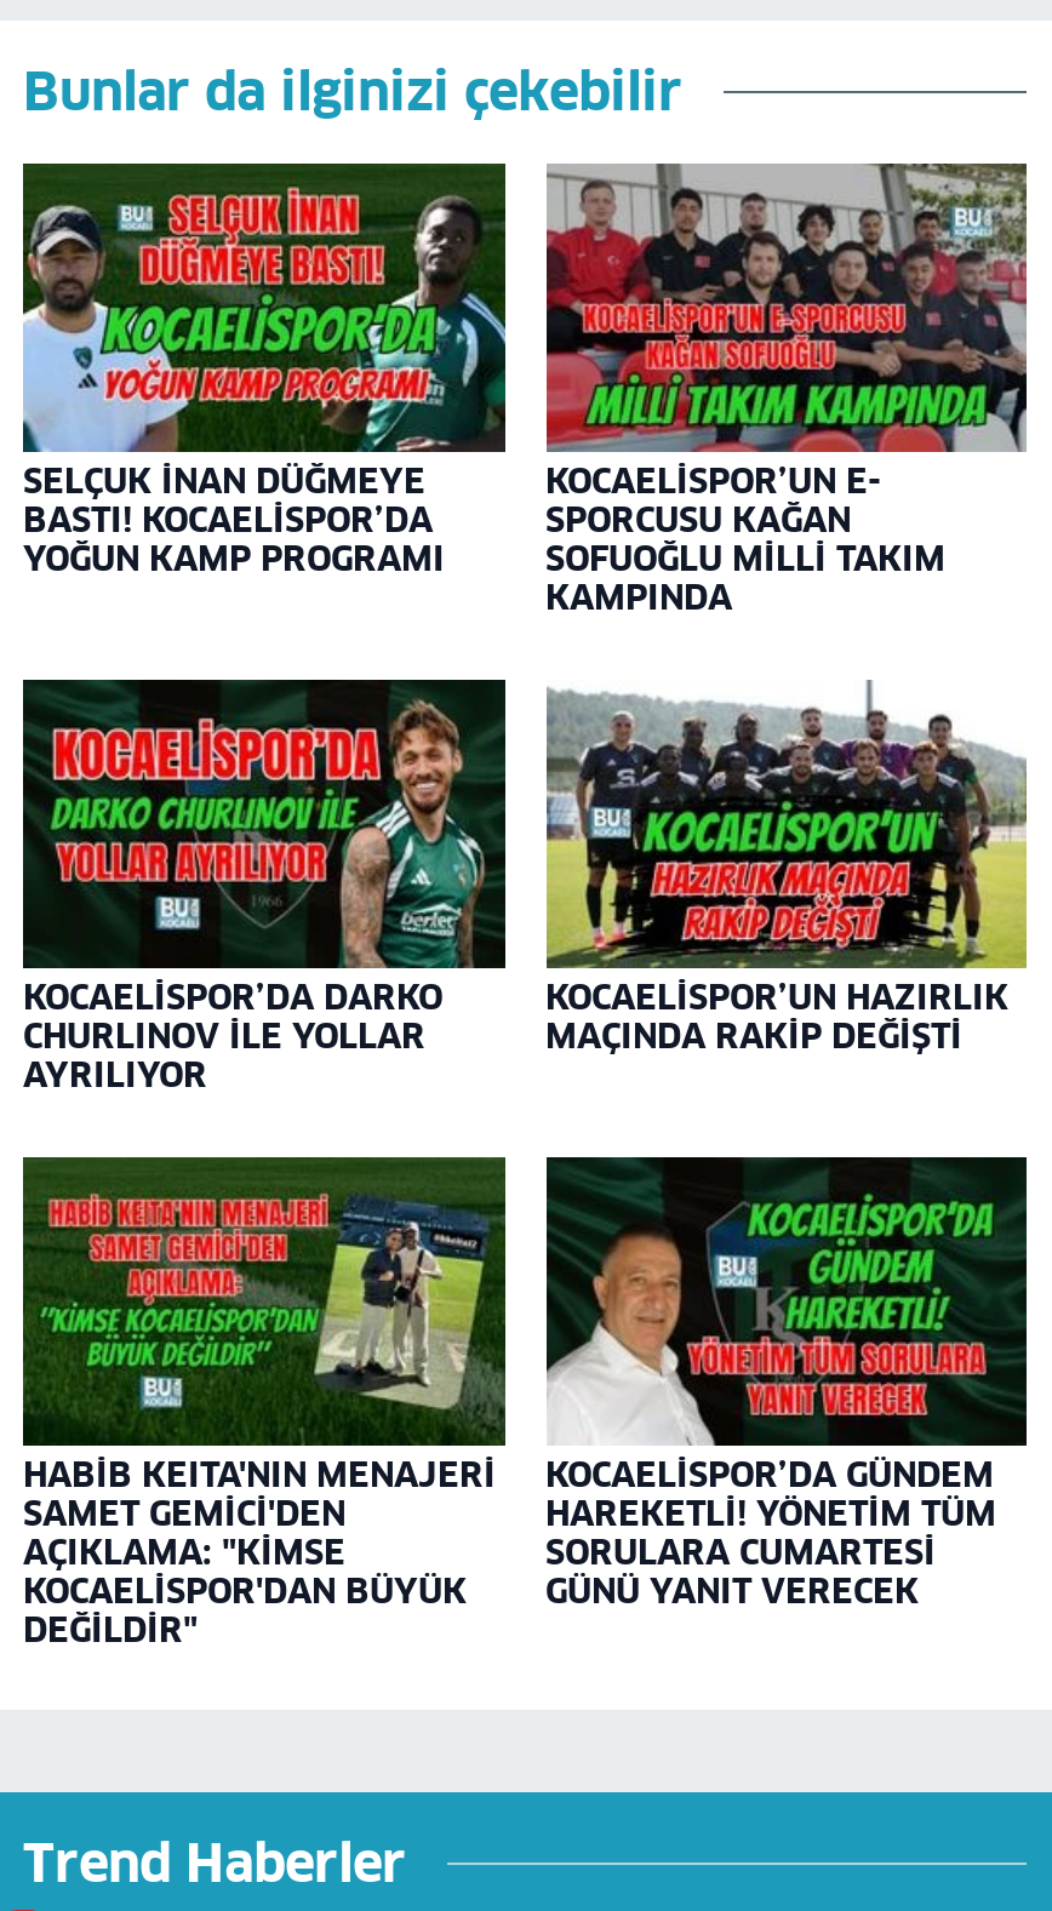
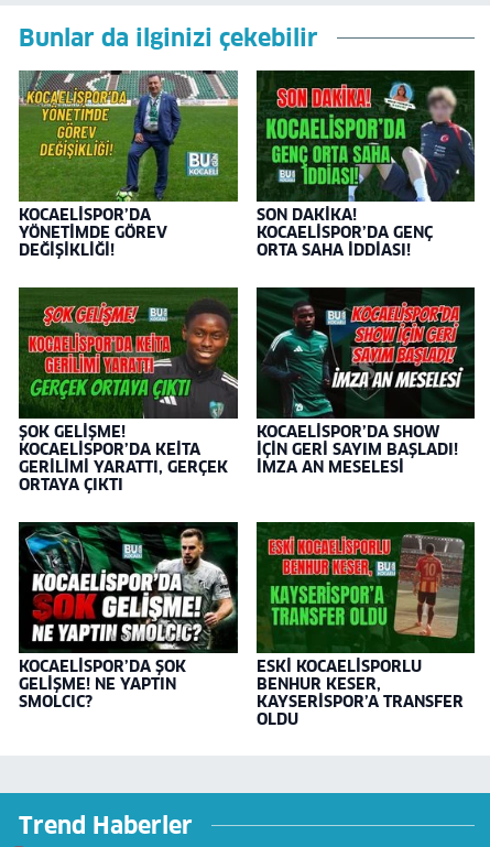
- [image]
- SELÇUK İNAN DÜĞMEYE
- BASTI! KOCAELİSPOR’DA
- YOĞUN KAMP PROGRAMI
+ [image]
+ KOCAELİSPOR’DA
+ YÖNETİMDE GÖREV
+ DEĞİŞİKLİĞİ!

- [image]
- KOCAELİSPOR’UN E-
- SPORCUSU KAĞAN
- SOFUOĞLU MİLLİ TAKIM
- KAMPINDA
+ [image]
+ SON DAKİKA!
+ KOCAELİSPOR’DA GENÇ
+ ORTA SAHA İDDİASI!

- [image]
- KOCAELİSPOR’DA DARKO
- CHURLINOV İLE YOLLAR
- AYRILIYOR
+ [image]
+ ŞOK GELİŞME!
+ KOCAELİSPOR’DA KEİTA
+ GERİLİMİ YARATTI, GERÇEK
+ ORTAYA ÇIKTI

- [image]
- KOCAELİSPOR’UN HAZIRLIK
- MAÇINDA RAKİP DEĞİŞTİ
+ [image]
+ KOCAELİSPOR’DA SHOW
+ İÇİN GERİ SAYIM BAŞLADI!
+ İMZA AN MESELESİ

- [image]
- HABİB KEITA'NIN MENAJERİ
- SAMET GEMİCİ'DEN
- AÇIKLAMA: "KİMSE
- KOCAELİSPOR'DAN BÜYÜK
- DEĞİLDİR"
+ [image]
+ KOCAELİSPOR’DA ŞOK
+ GELİŞME! NE YAPTIN
+ SMOLCIC?

- [image]
- KOCAELİSPOR’DA GÜNDEM
- HAREKETLİ! YÖNETİM TÜM
- SORULARA CUMARTESİ
- GÜNÜ YANIT VERECEK
+ [image]
+ ESKİ KOCAELİSPORLU
+ BENHUR KESER,
+ KAYSERİSPOR’A TRANSFER
+ OLDU
